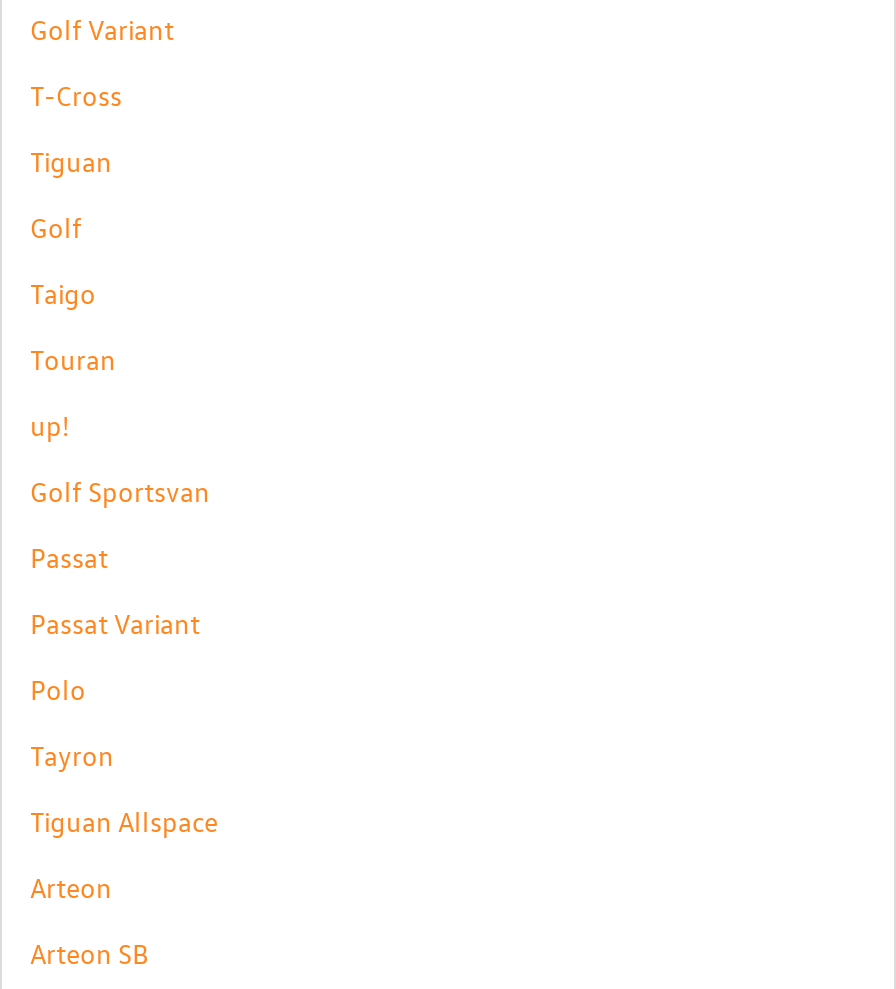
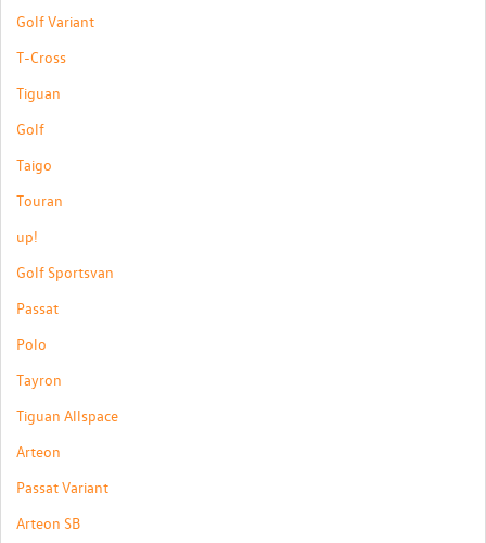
moved down: Passat Variant

moved up: Polo | Tayron | Tiguan Allspace | Arteon
